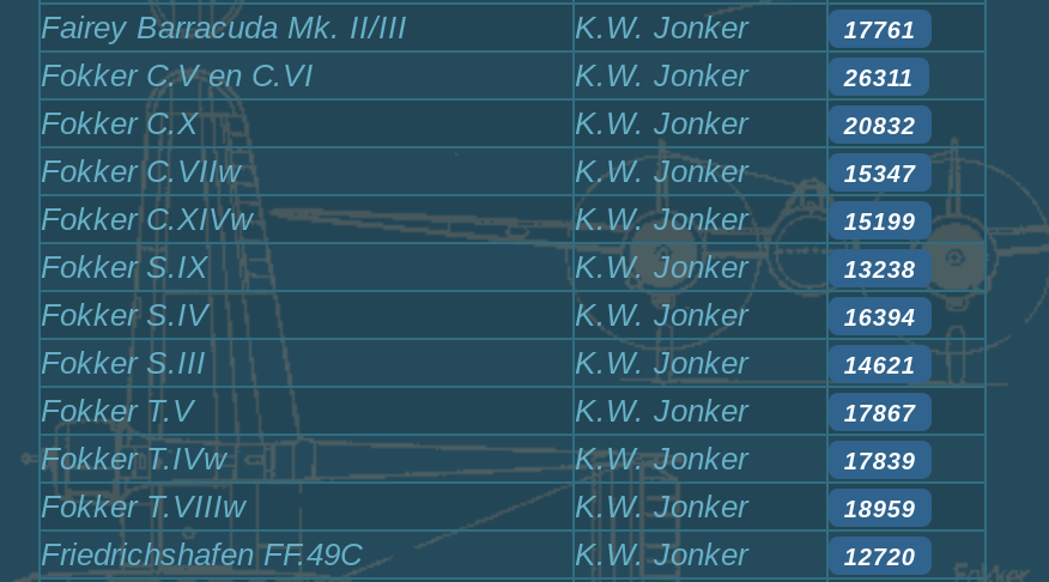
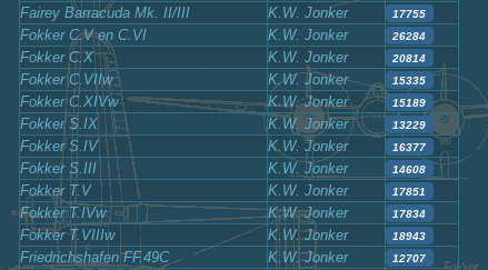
- 17761
+ 17755

- 26311
+ 26284

- 20832
+ 20814

- 15347
+ 15335

- 15199
+ 15189

- 13238
+ 13229

- 16394
+ 16377

- 14621
+ 14608

- 17867
+ 17851

- 17839
+ 17834

- 18959
+ 18943

- 12720
+ 12707
